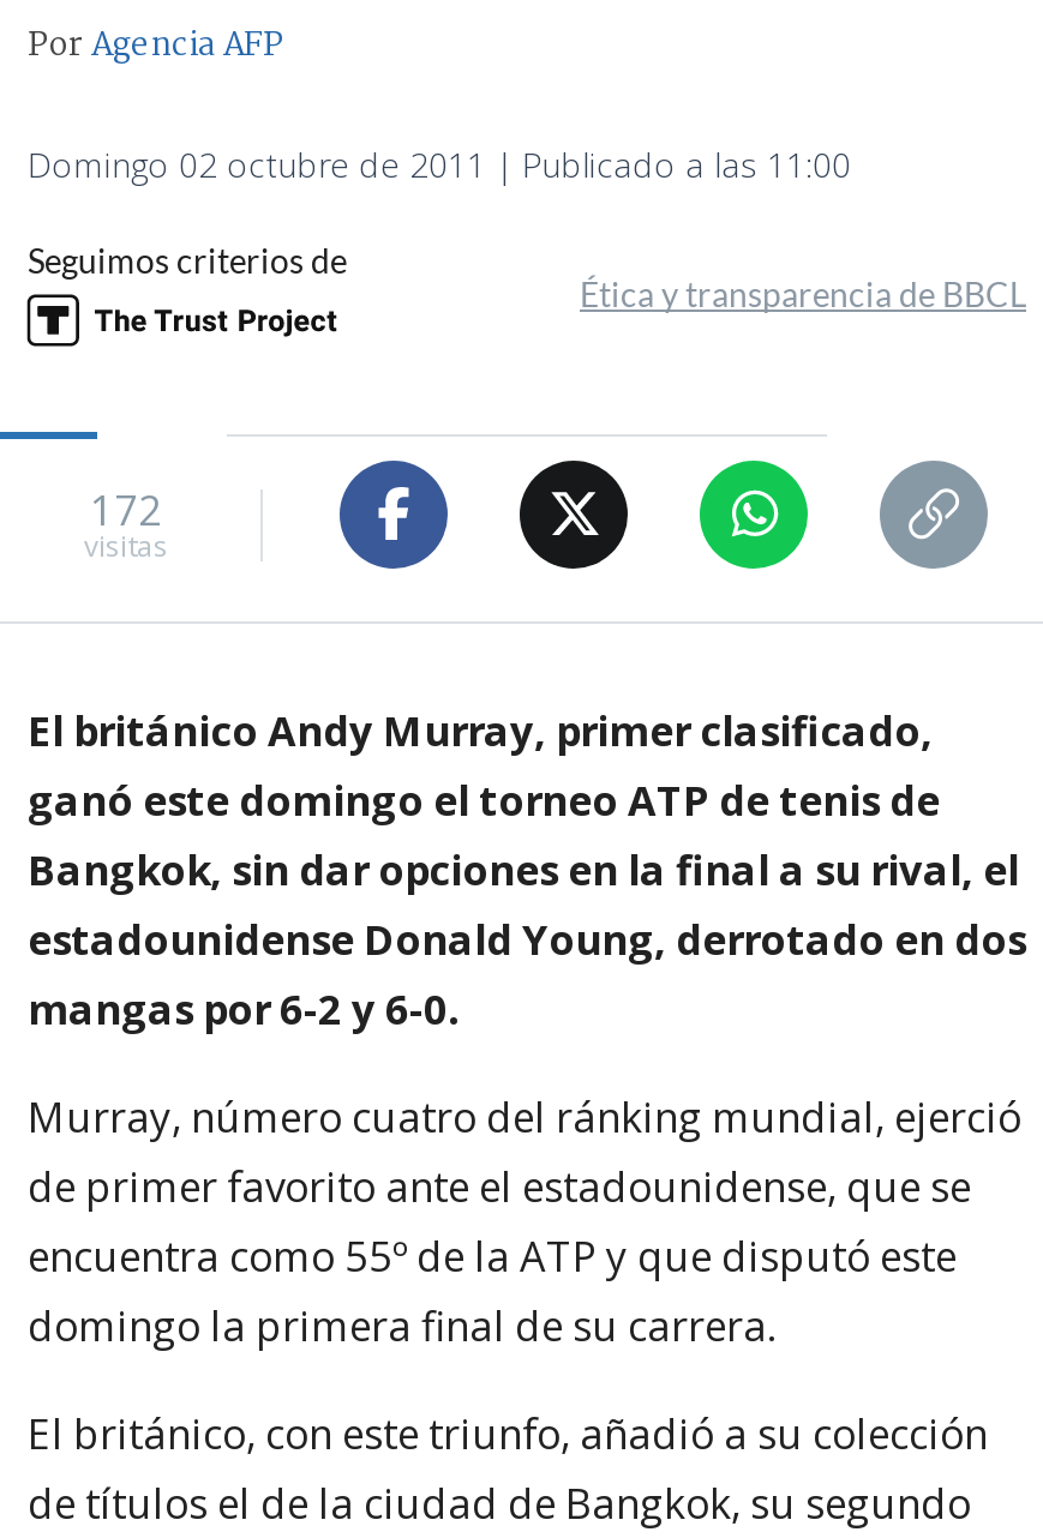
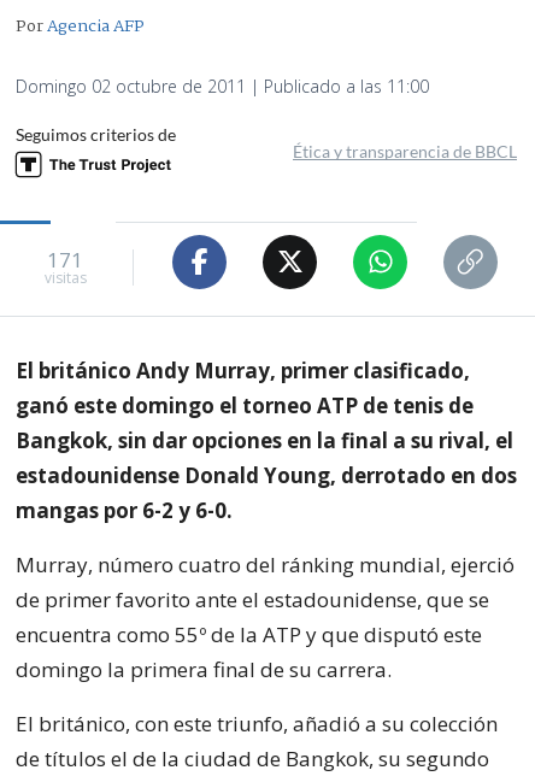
- 172
+ 171
